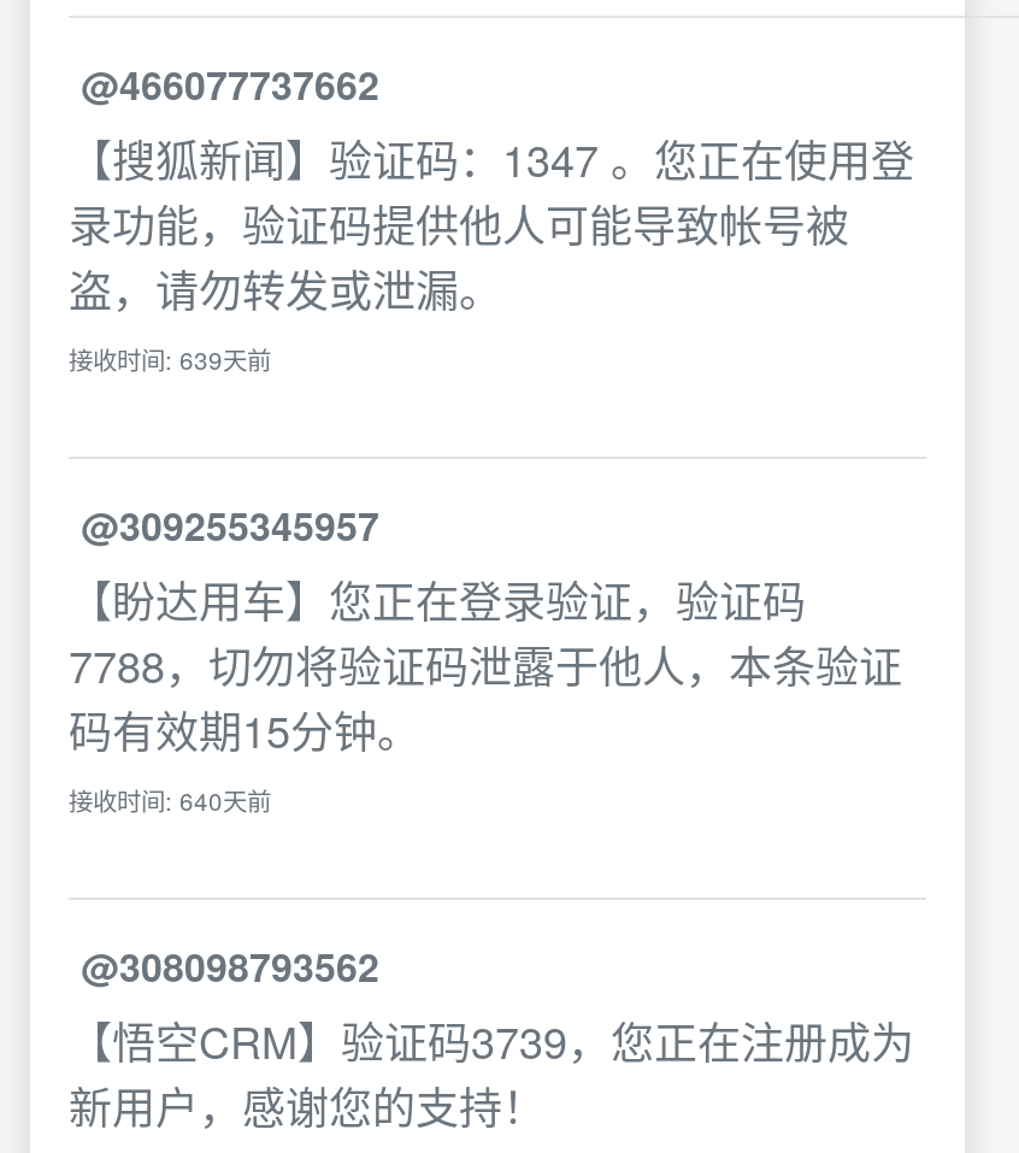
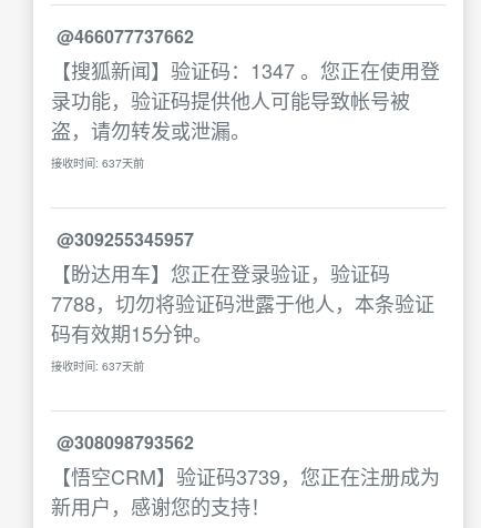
- 接收时间: 639天前
+ 接收时间: 637天前

- 接收时间: 640天前
+ 接收时间: 637天前
